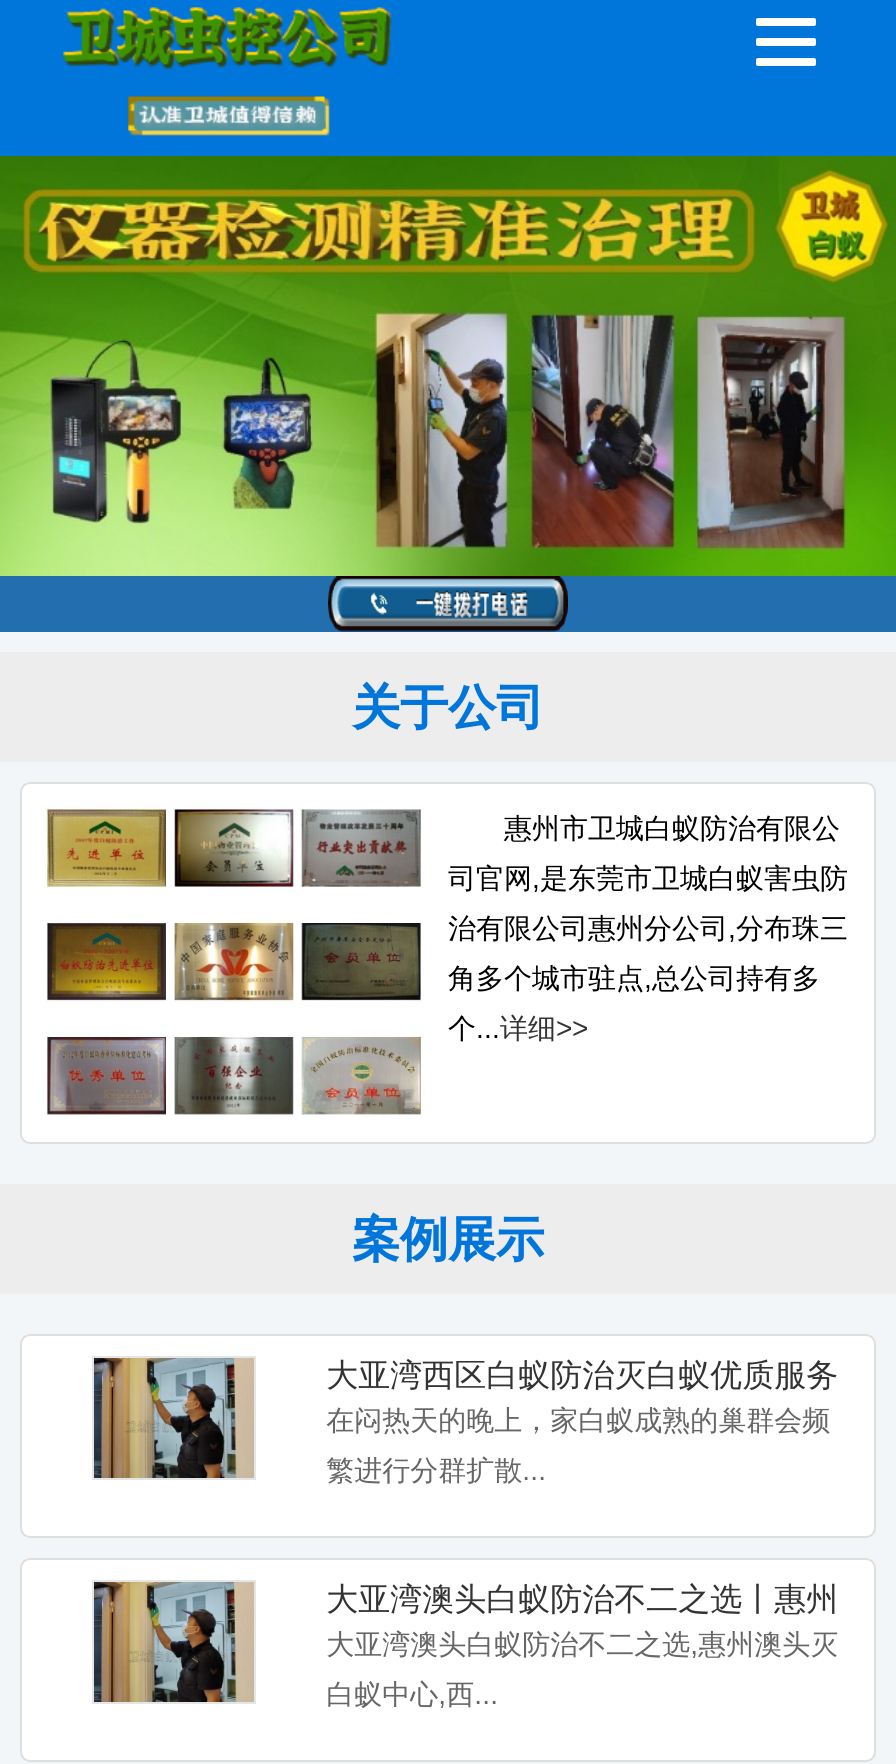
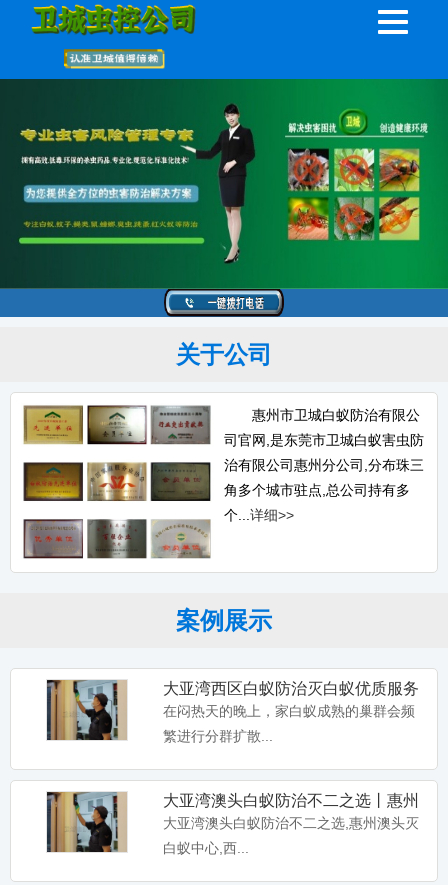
- [image]
+ [image]
